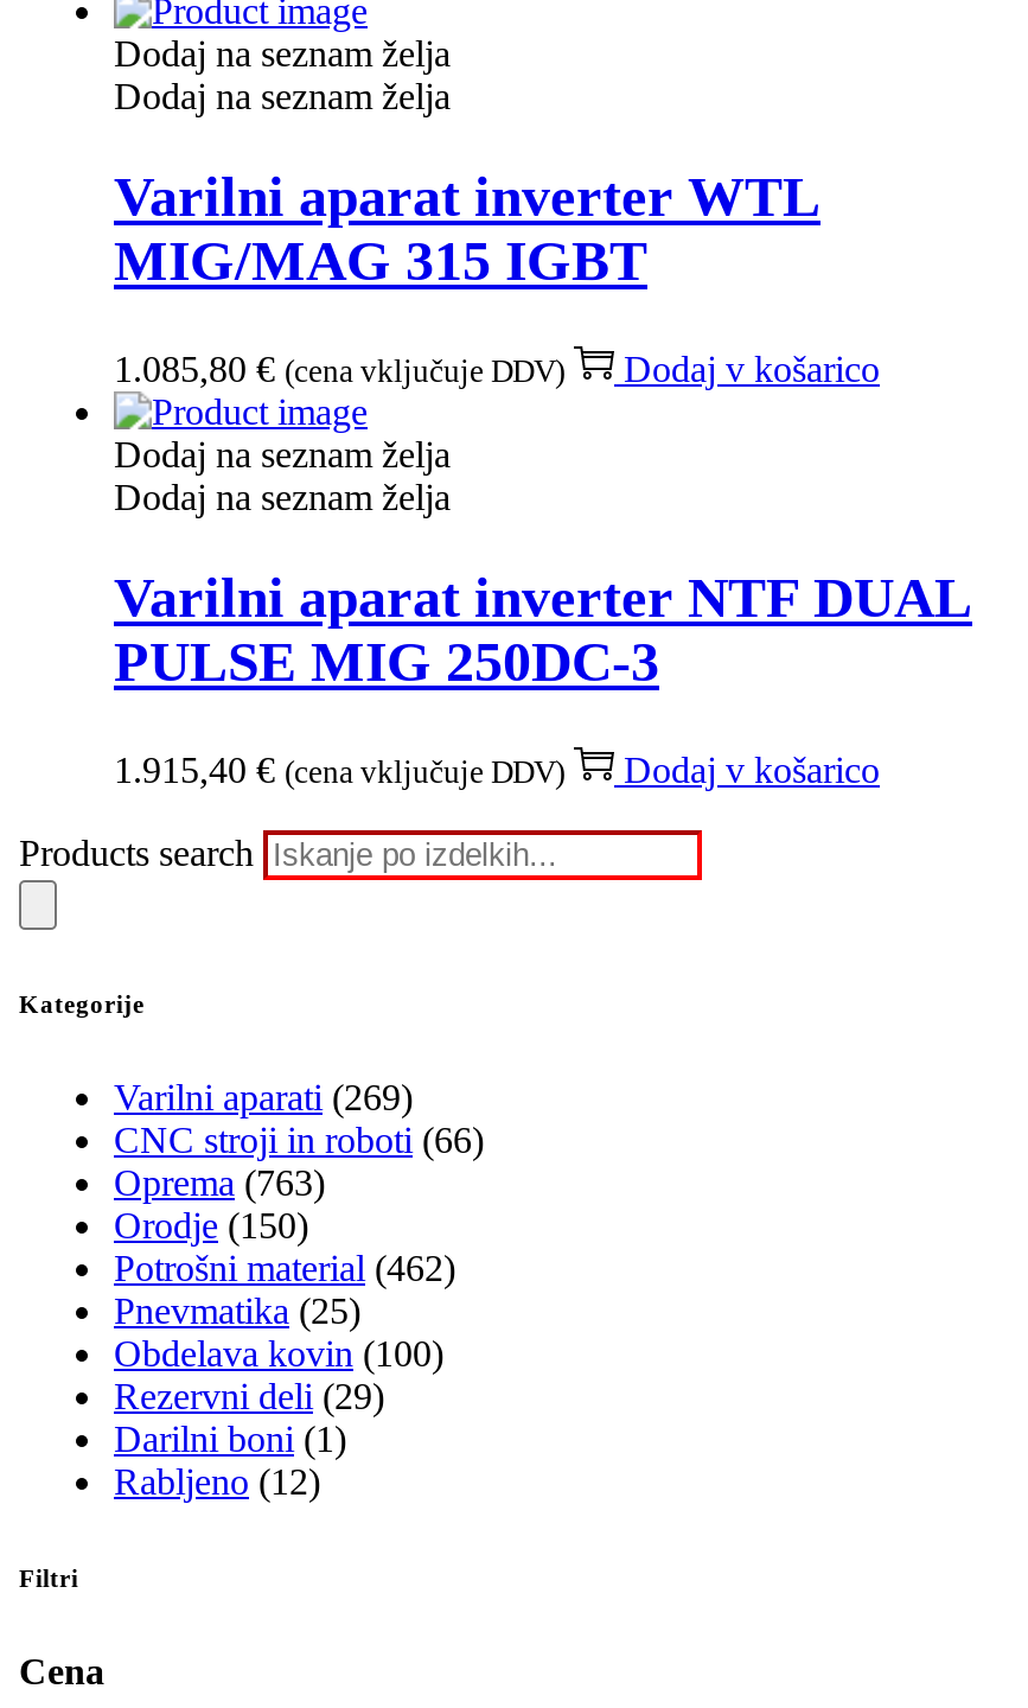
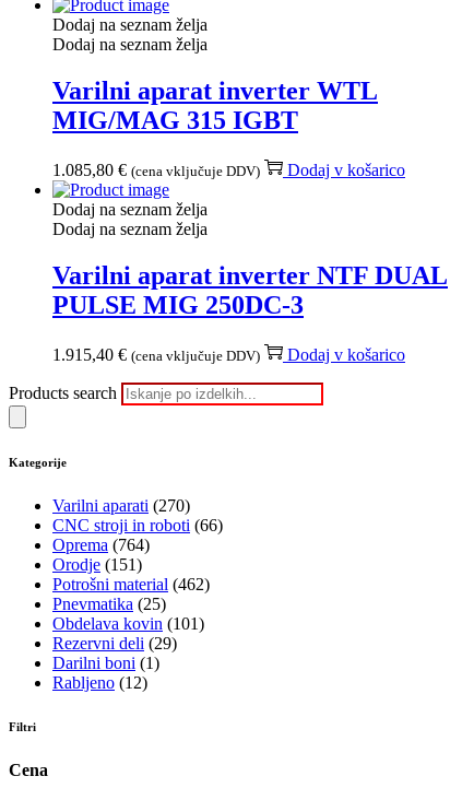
- Varilni aparati (269)
+ Varilni aparati (270)

- Oprema (763)
+ Oprema (764)

- Orodje (150)
+ Orodje (151)

- Obdelava kovin (100)
+ Obdelava kovin (101)
